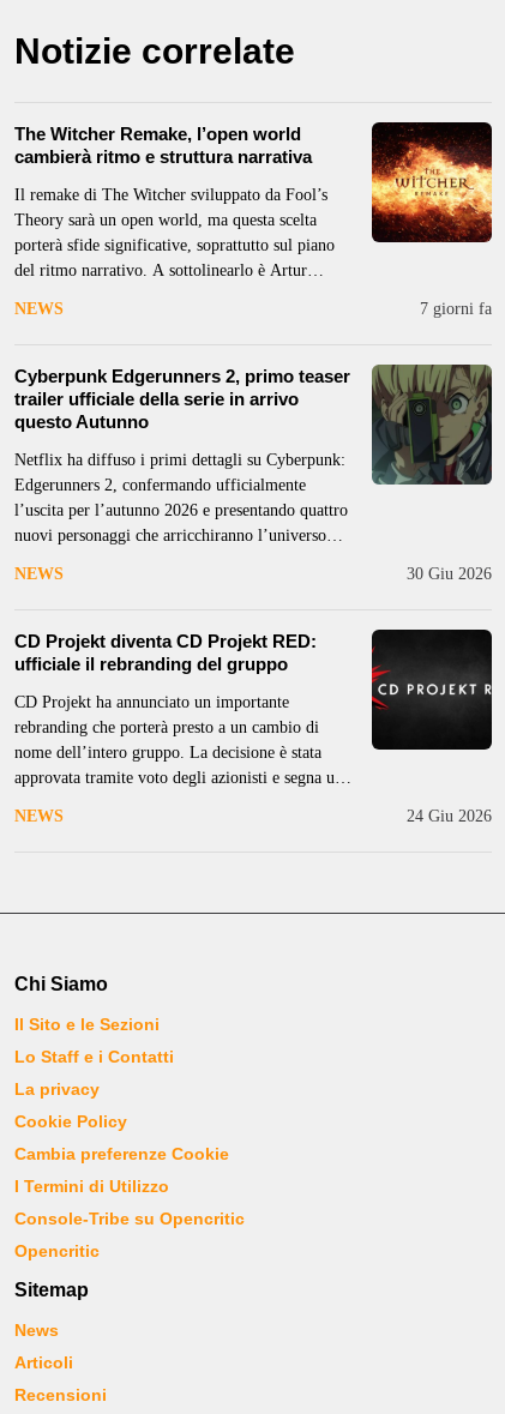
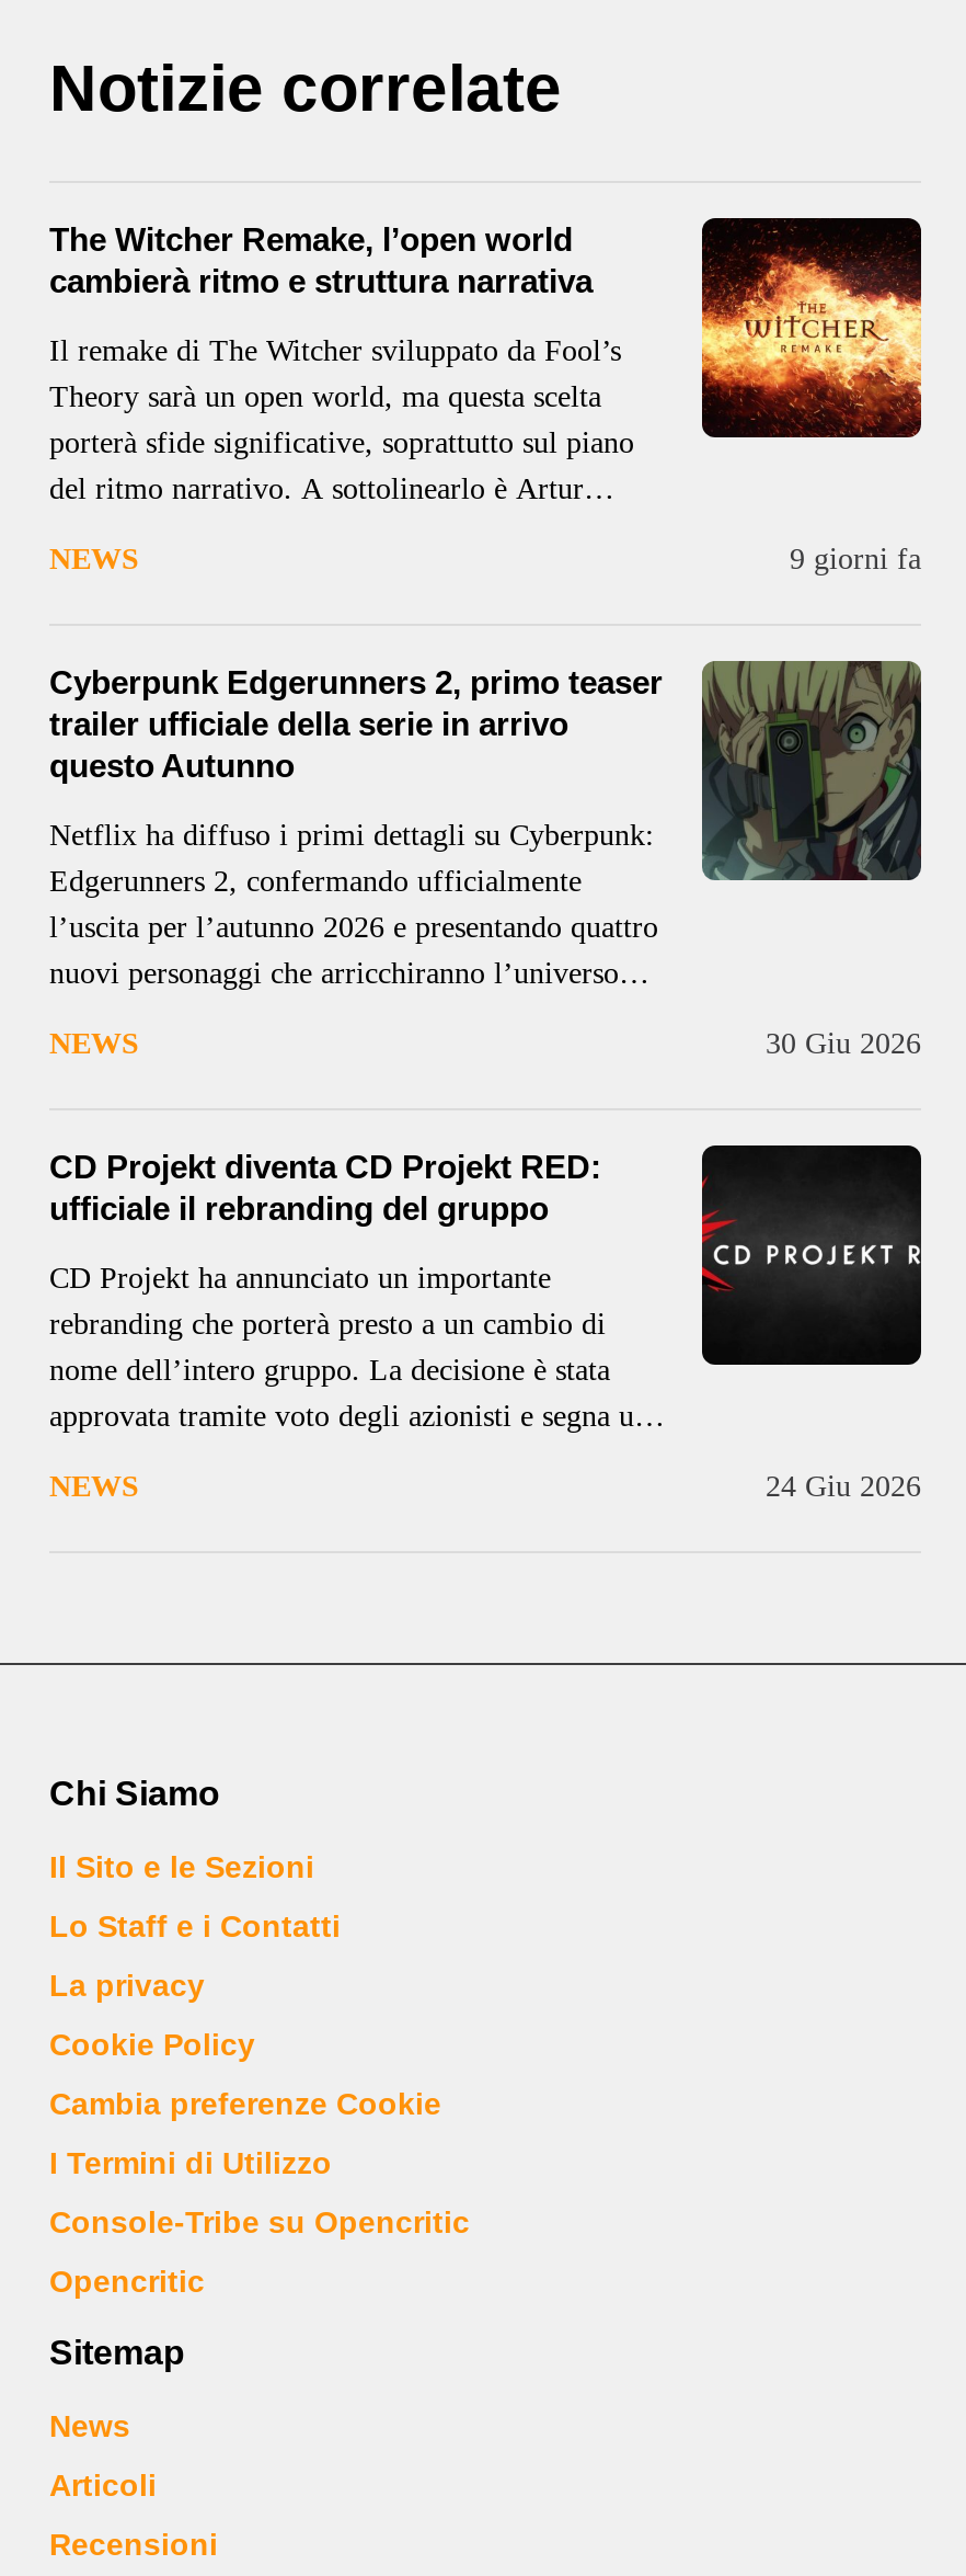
- 7 giorni fa
+ 9 giorni fa
